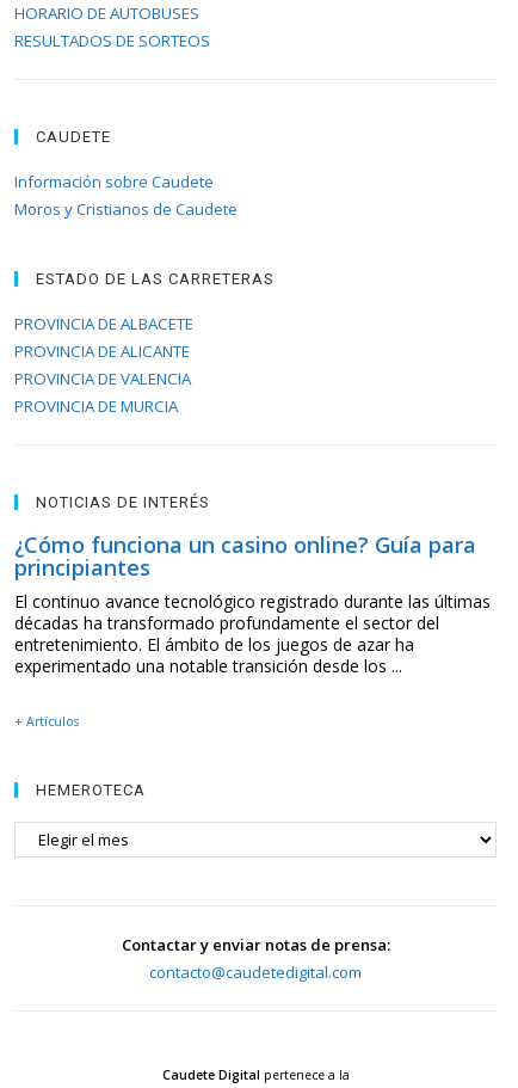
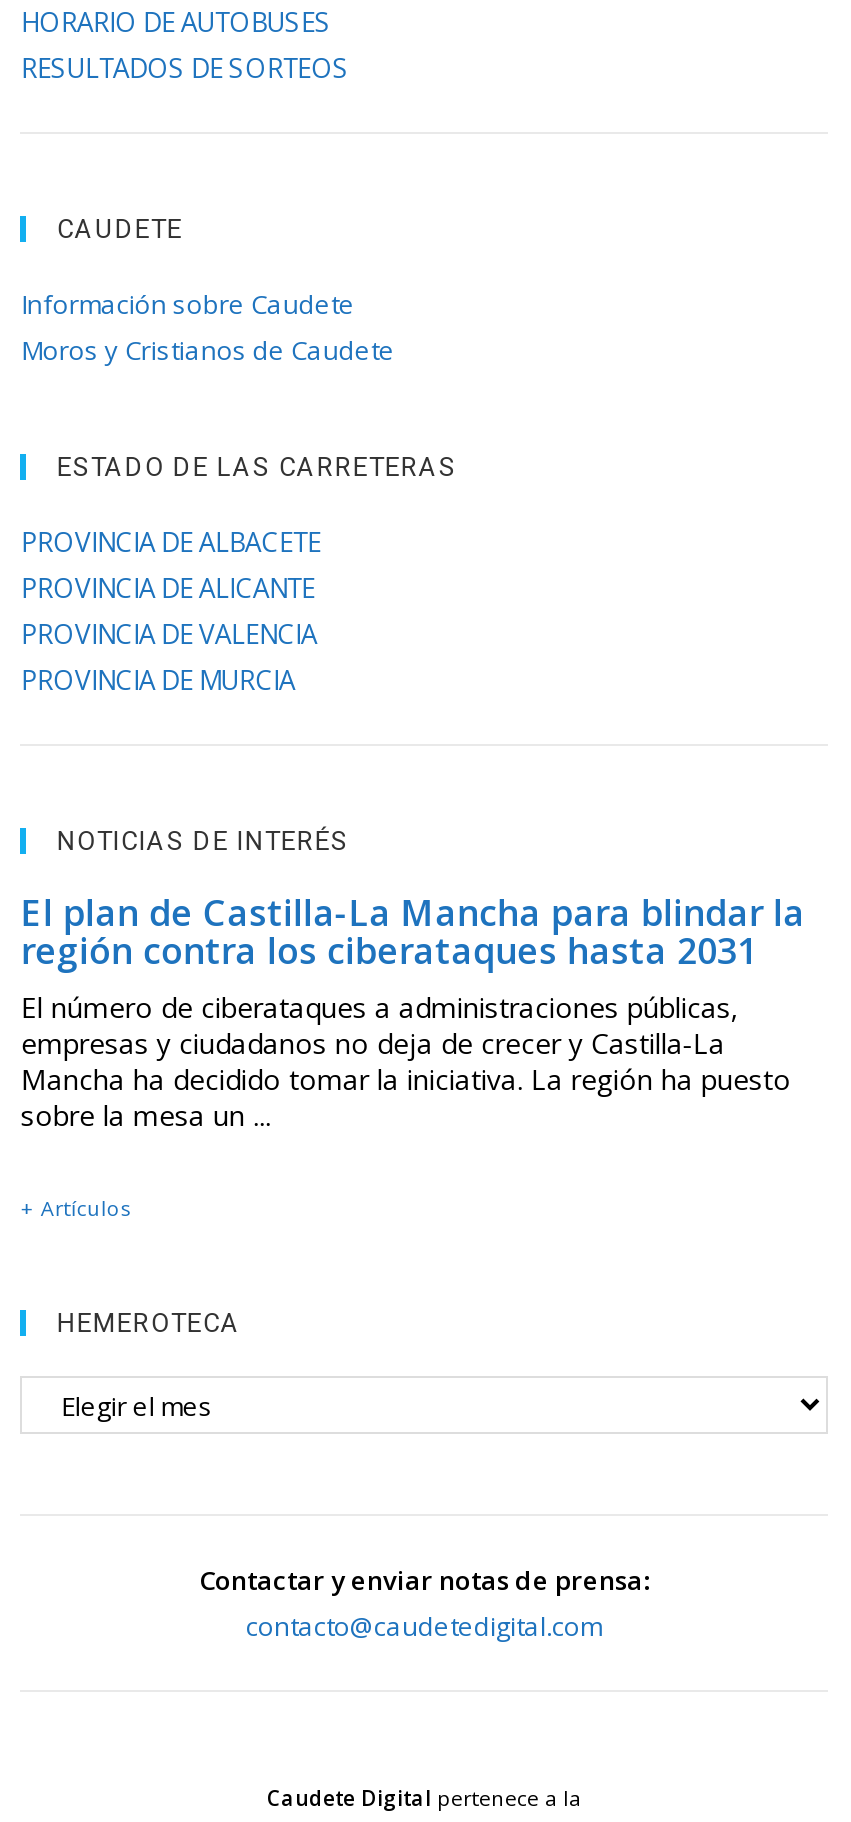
- ¿Cómo funciona un casino online? Guía para
- principiantes
- El continuo avance tecnológico registrado durante las últimas
- décadas ha transformado profundamente el sector del
- entretenimiento. El ámbito de los juegos de azar ha
- experimentado una notable transición desde los ...
+ El plan de Castilla-La Mancha para blindar la
+ región contra los ciberataques hasta 2031
+ El número de ciberataques a administraciones públicas,
+ empresas y ciudadanos no deja de crecer y Castilla-La
+ Mancha ha decidido tomar la iniciativa. La región ha puesto
+ sobre la mesa un ...
